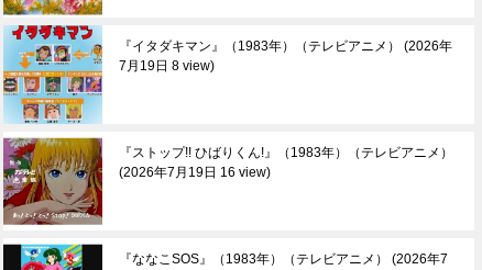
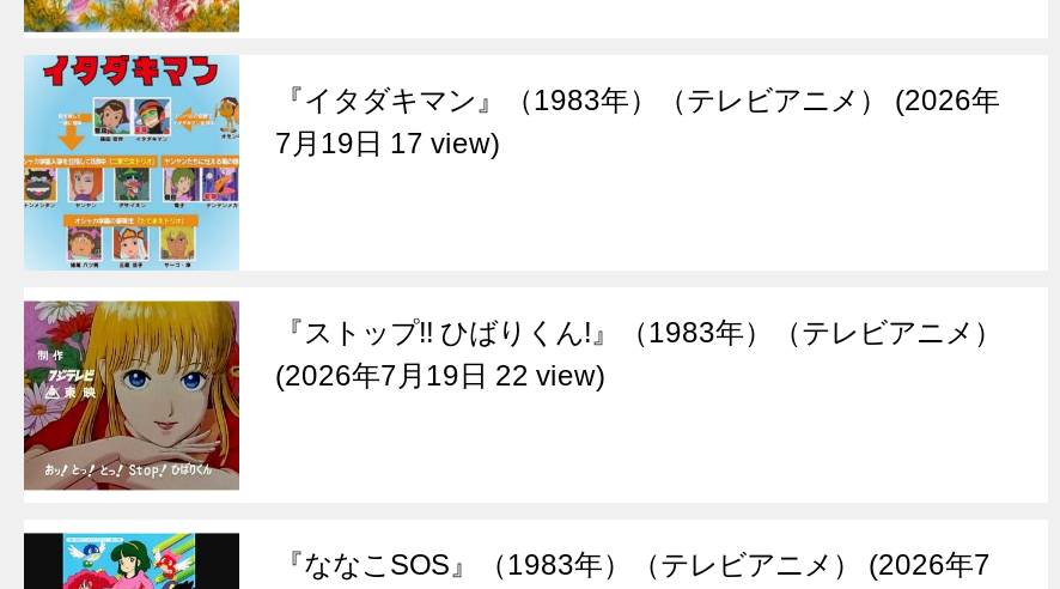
- 7月19日 8 view
+ 7月19日 17 view

- 2026年7月19日 16 view
+ 2026年7月19日 22 view
